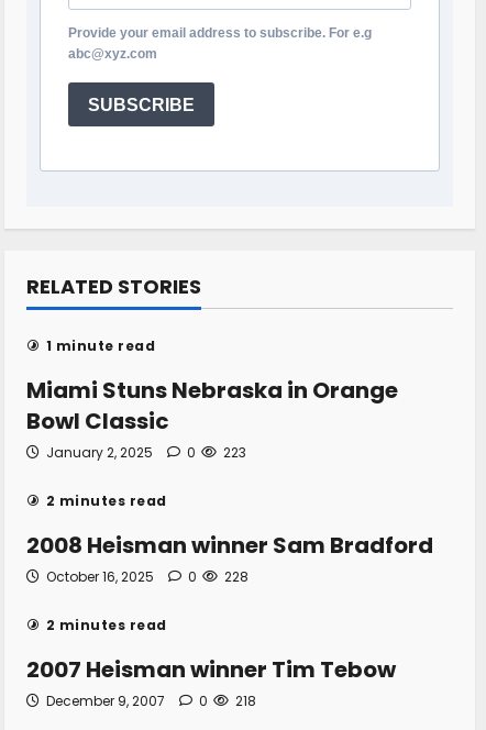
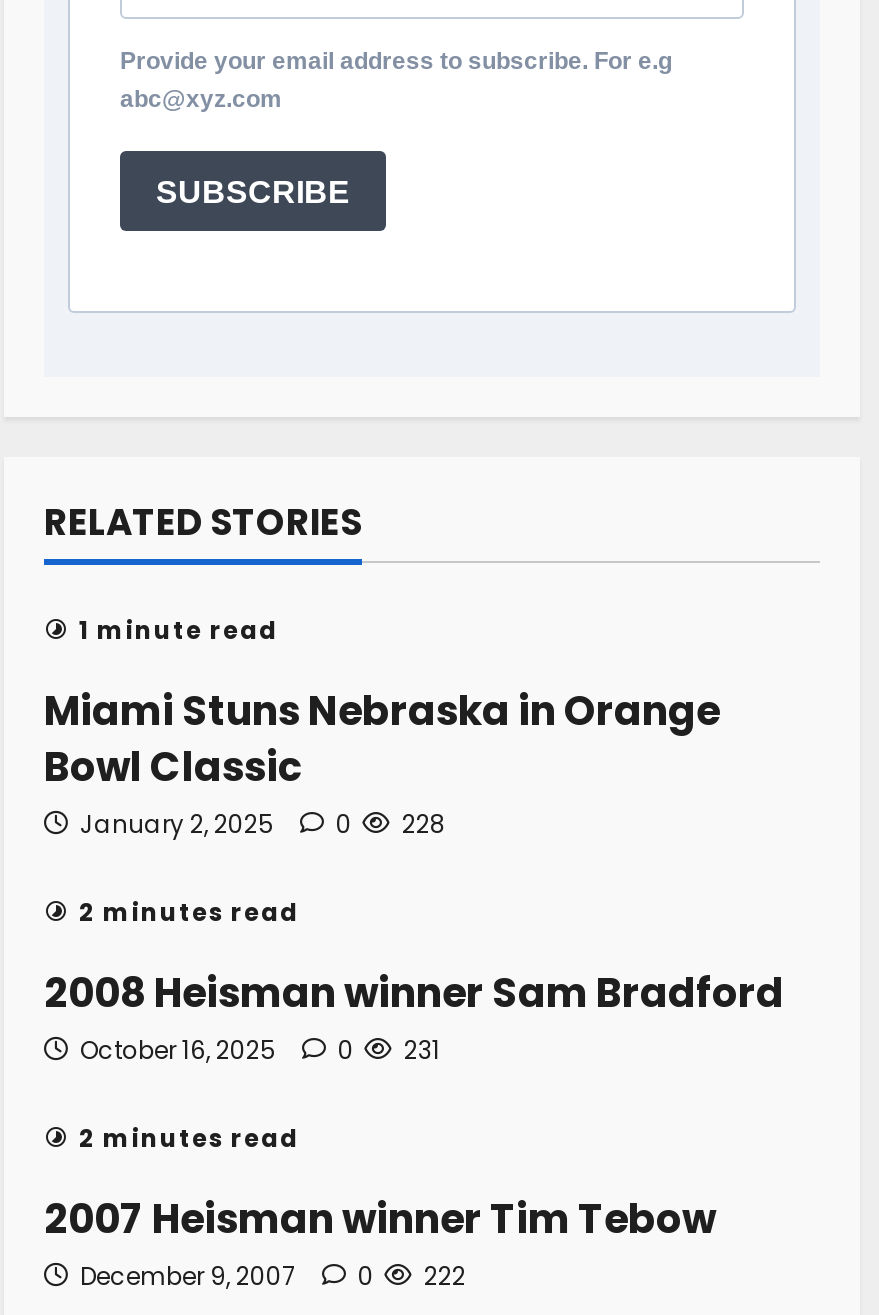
- January 2, 2025 0 223
+ January 2, 2025 0 228

- October 16, 2025 0 228
+ October 16, 2025 0 231

- December 9, 2007 0 218
+ December 9, 2007 0 222
